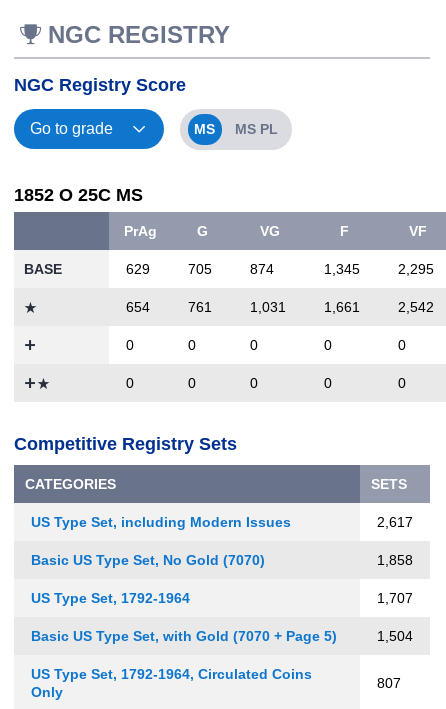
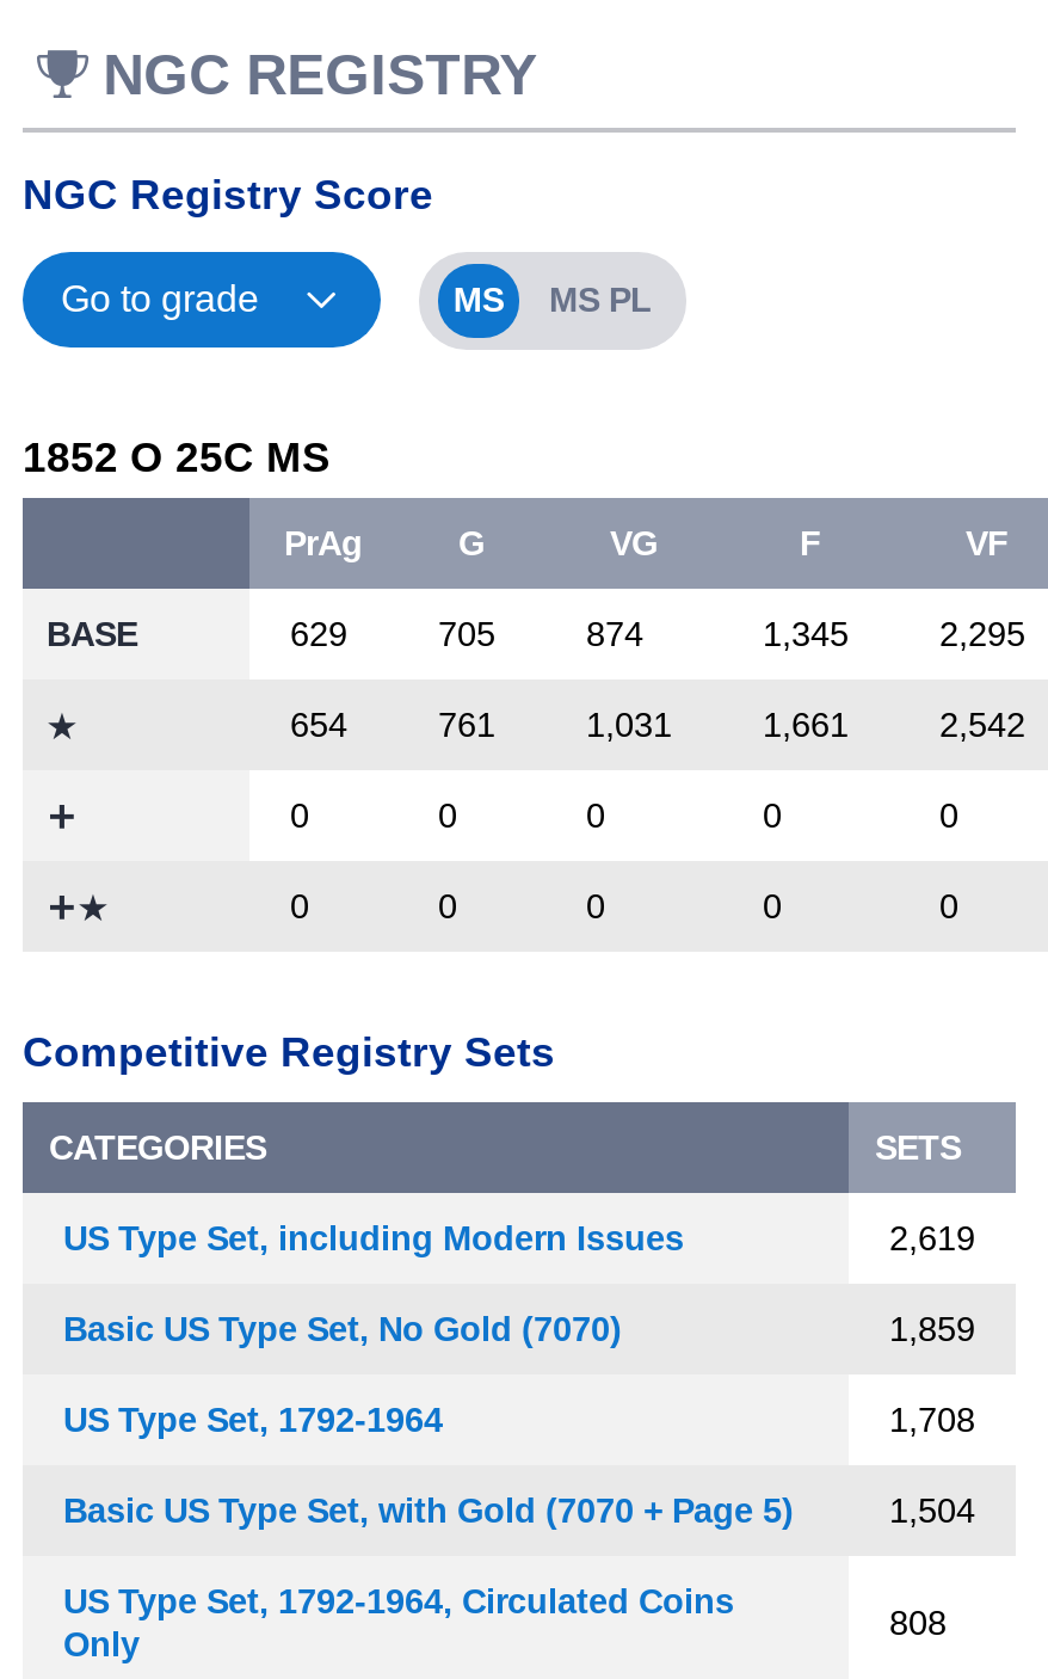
- 2,617
+ 2,619

- 1,858
+ 1,859

- 1,707
+ 1,708

- 807
+ 808
